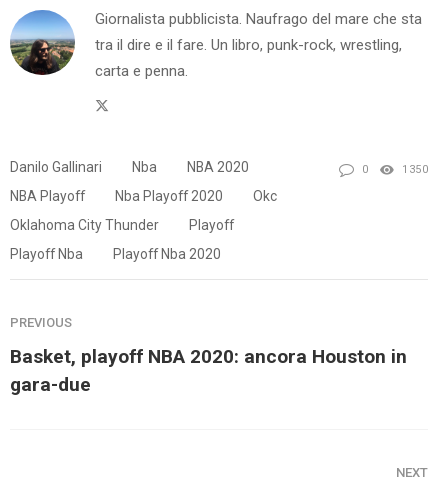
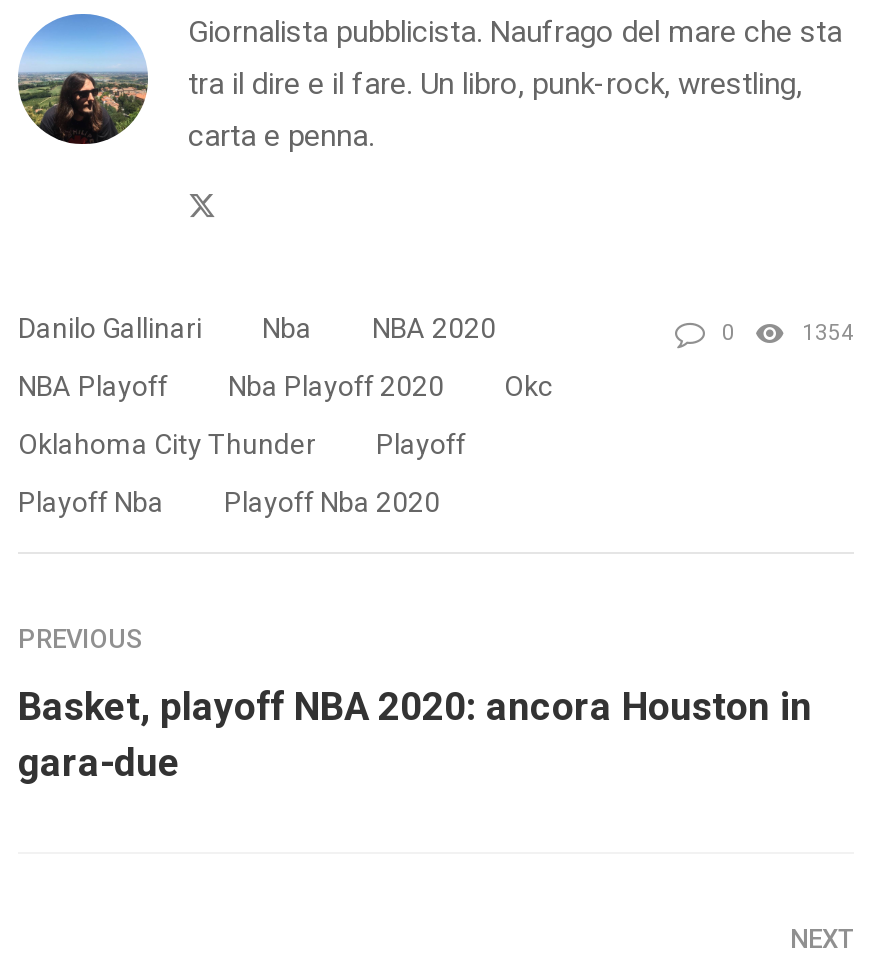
- 1350
+ 1354
